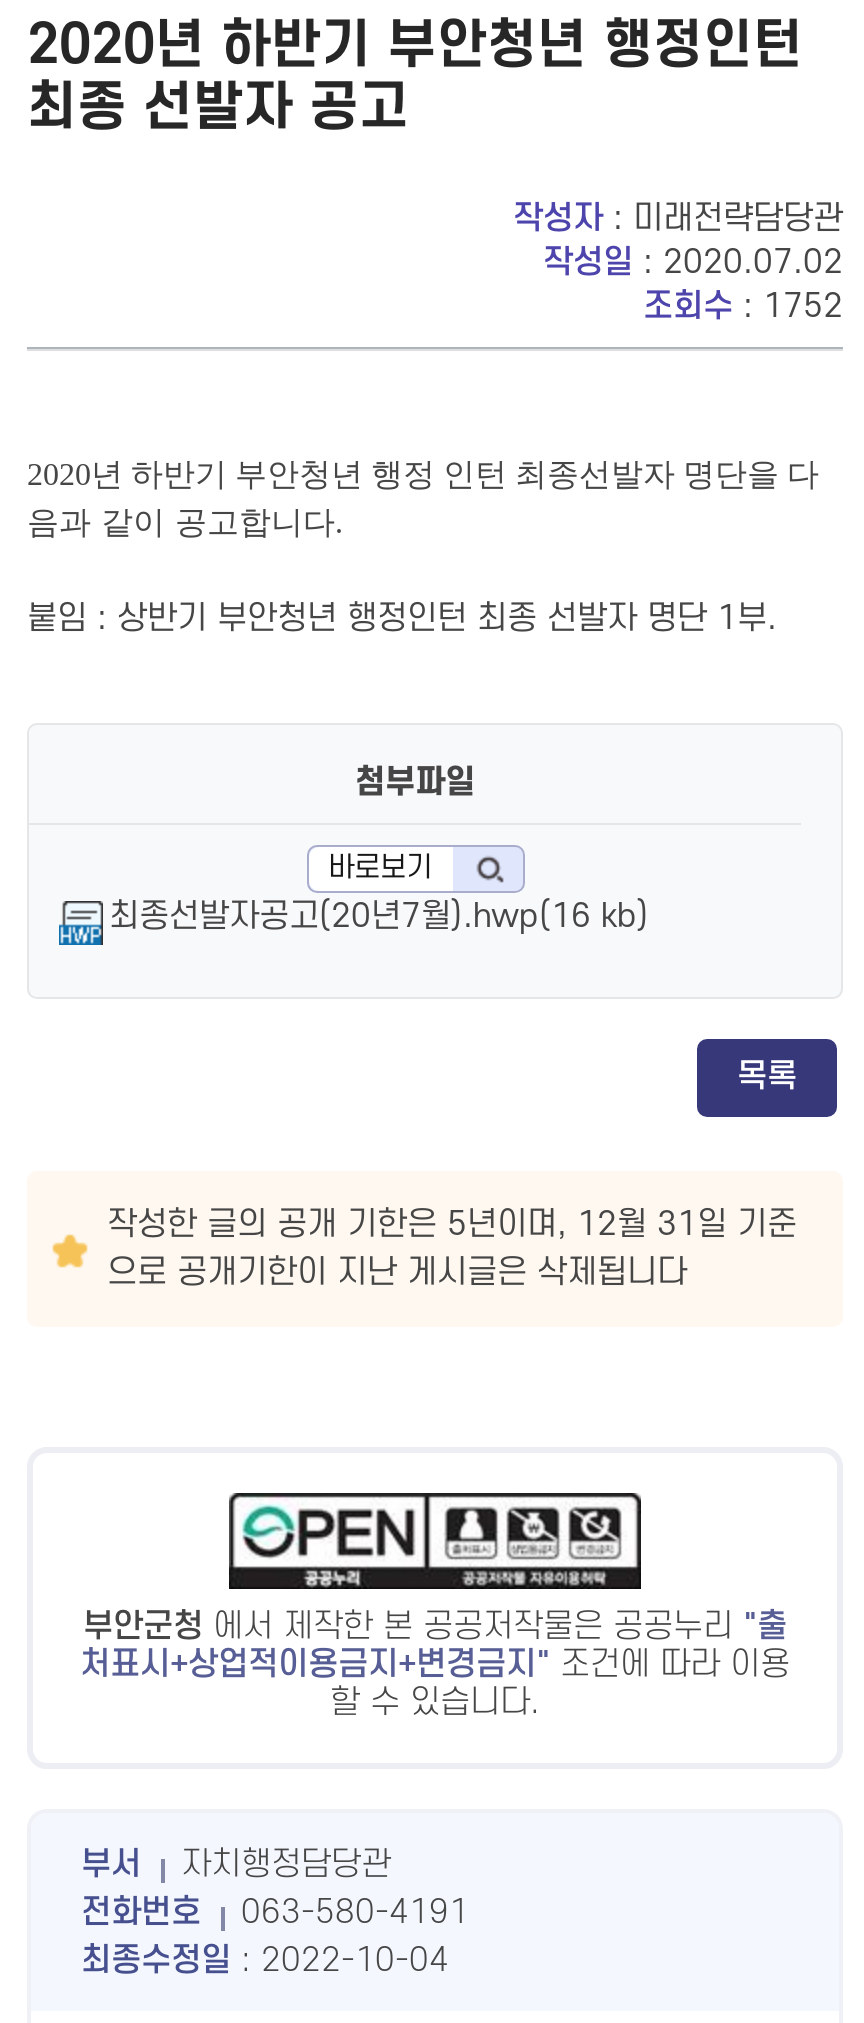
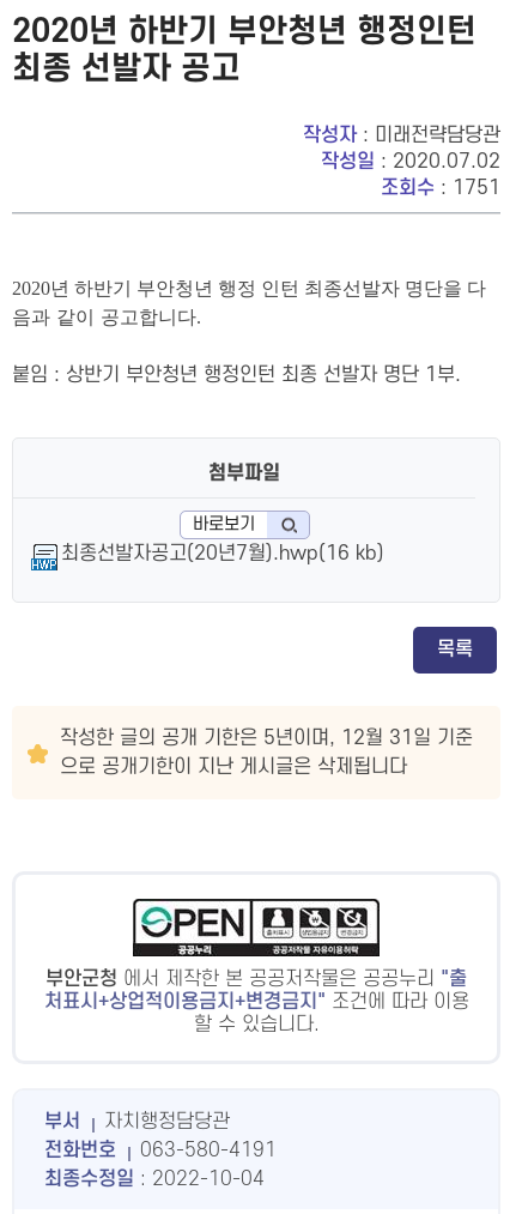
- 조회수: 1752
+ 조회수: 1751
